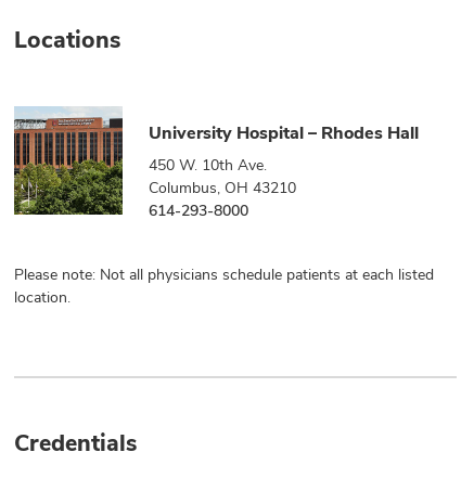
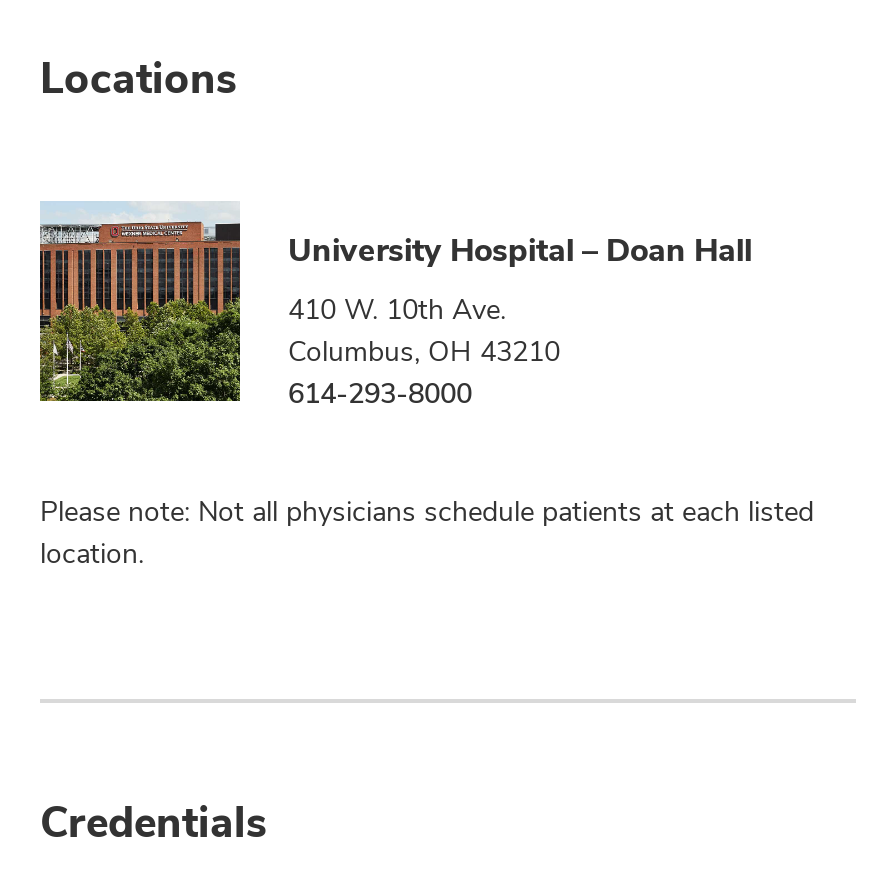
- University Hospital – Rhodes Hall
+ University Hospital – Doan Hall

- 450 W. 10th Ave.
+ 410 W. 10th Ave.
